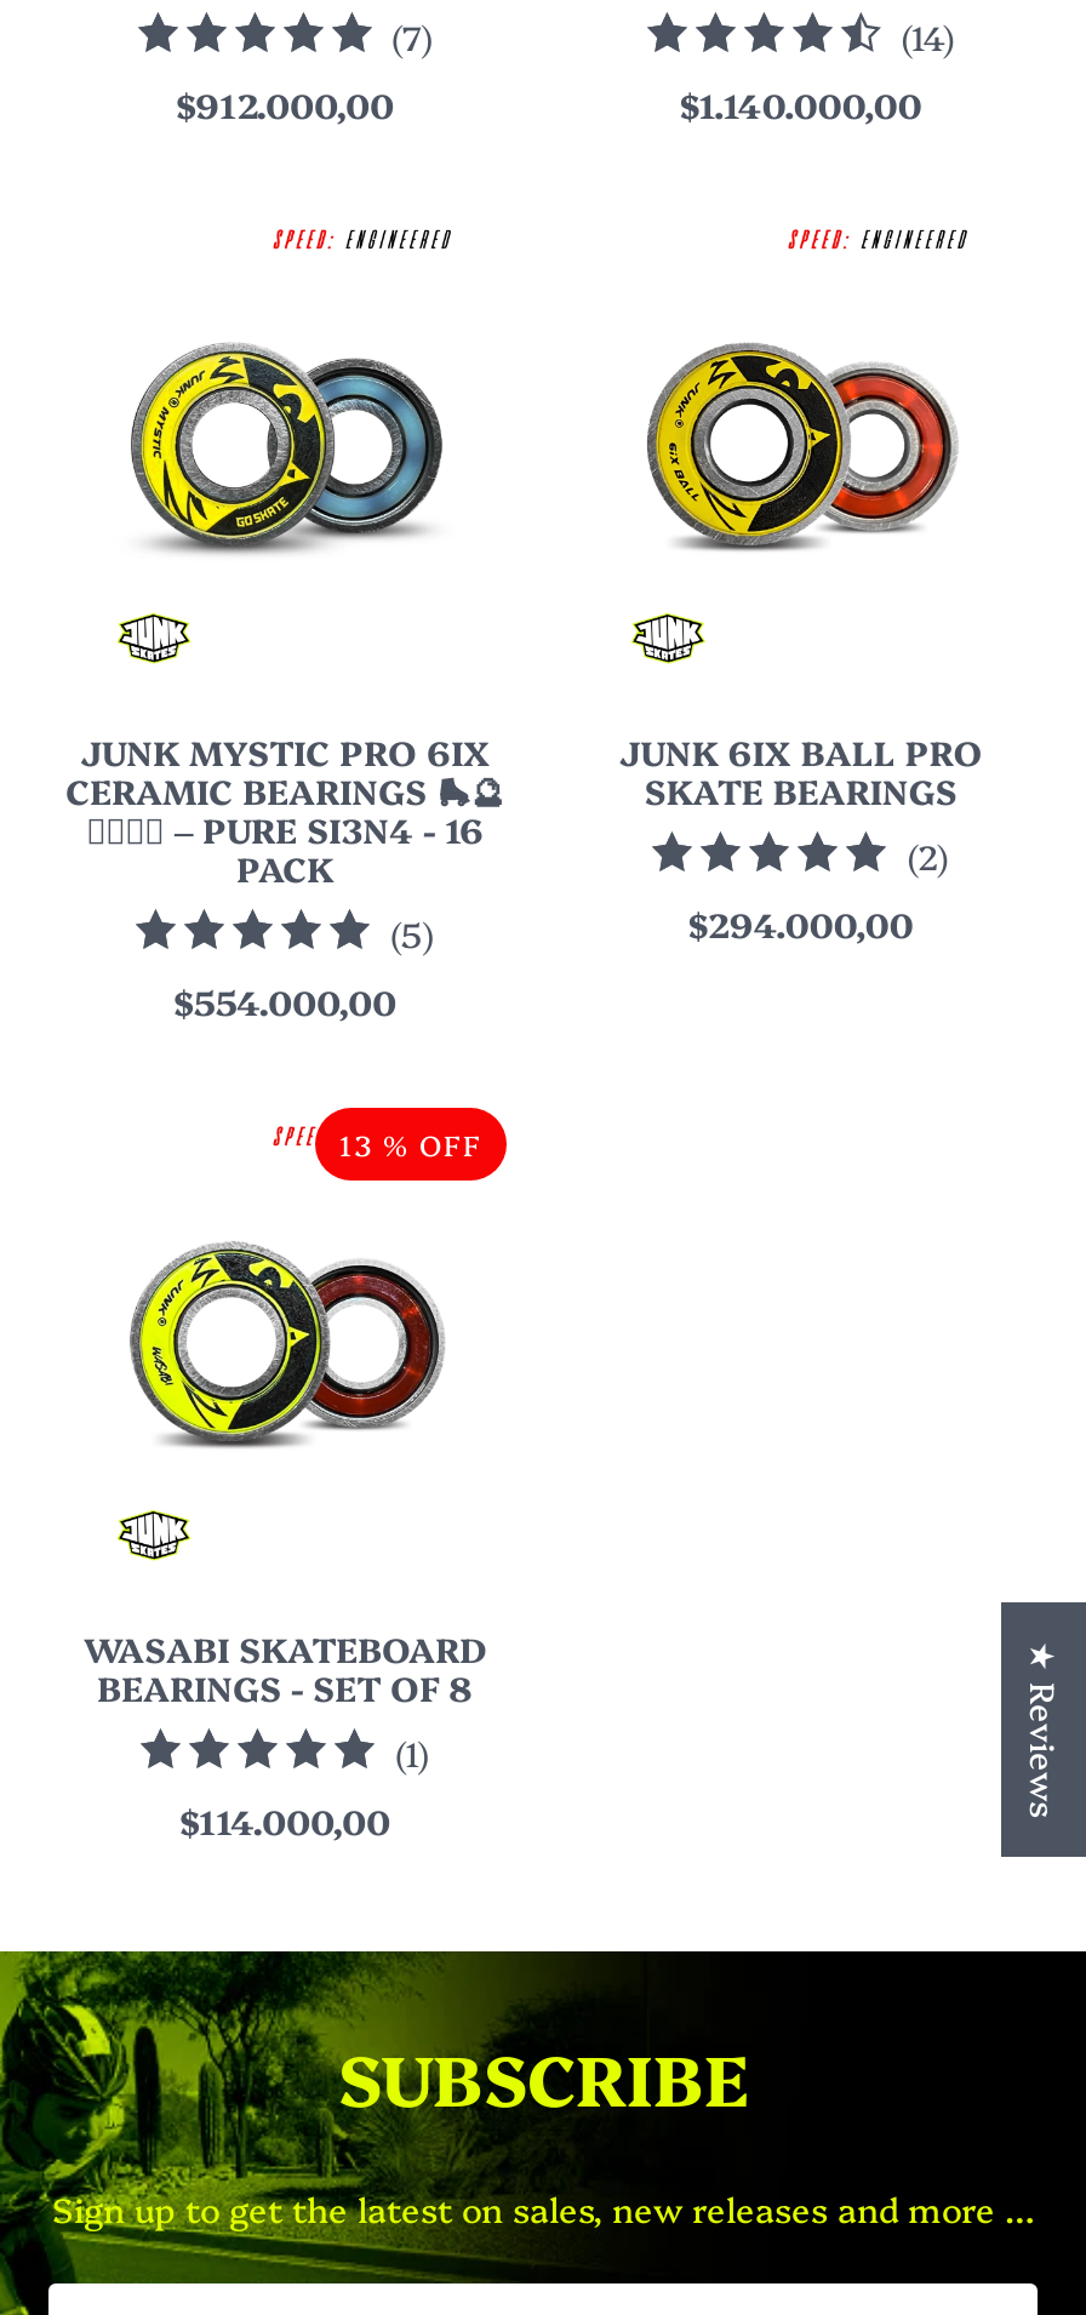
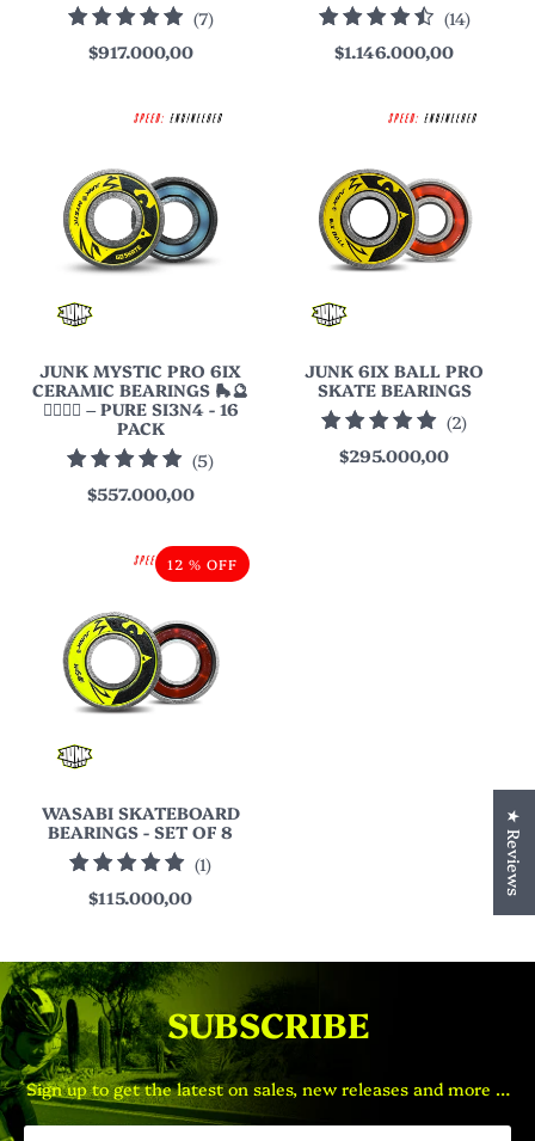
- $912.000,00
+ $917.000,00

- $1.140.000,00
+ $1.146.000,00

- $294.000,00
+ $295.000,00

- $554.000,00
+ $557.000,00

- 13 % OFF
+ 12 % OFF

- $114.000,00
+ $115.000,00
